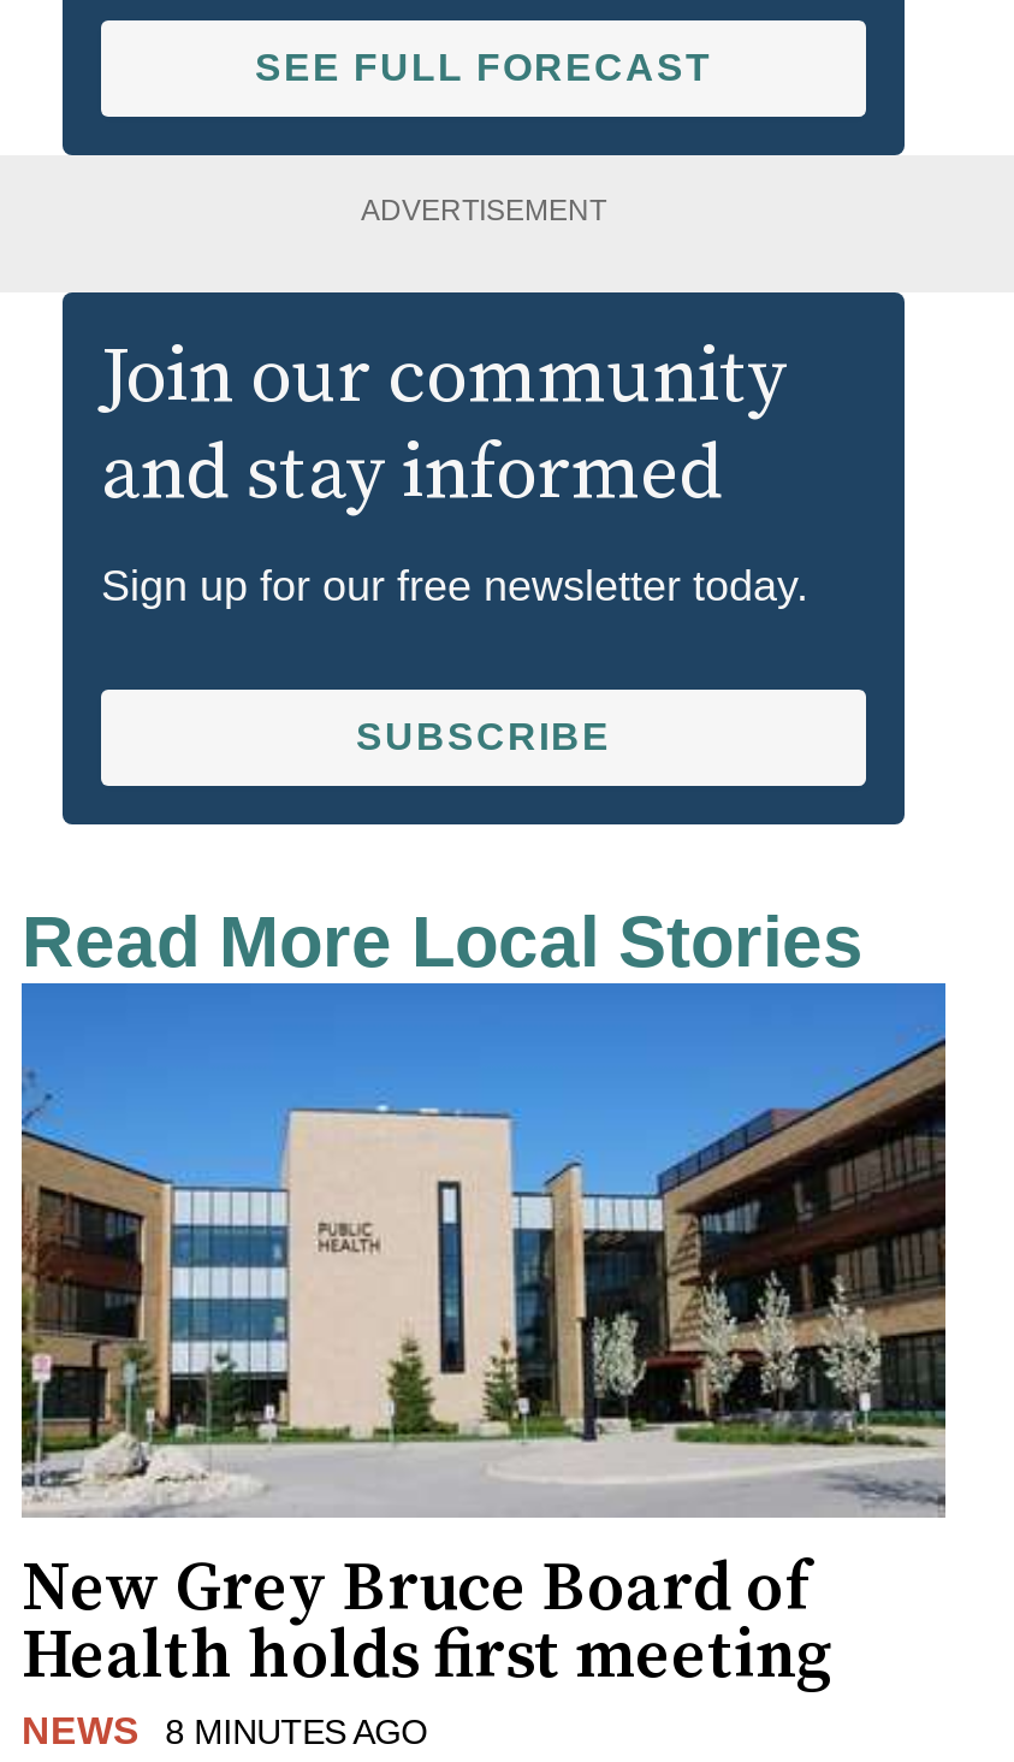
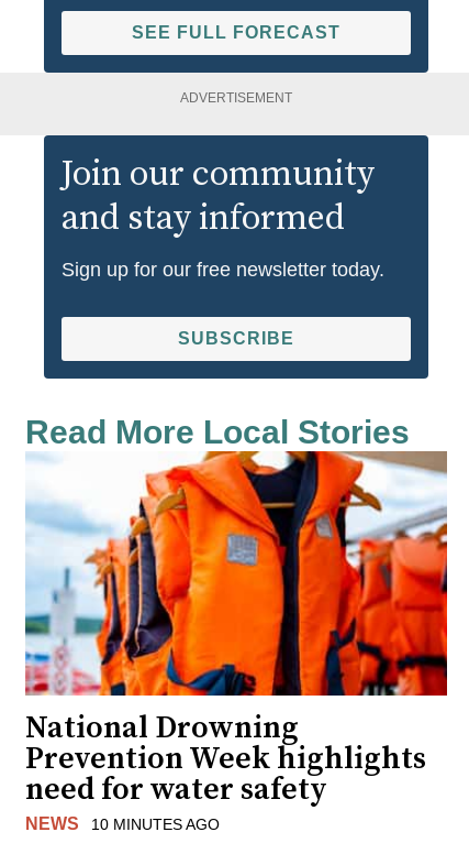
- [image]
- New Grey Bruce Board of
- Health holds first meeting
+ [image]
+ National Drowning
+ Prevention Week highlights
+ need for water safety

- NEWS 8 MINUTES AGO
+ NEWS 10 MINUTES AGO
